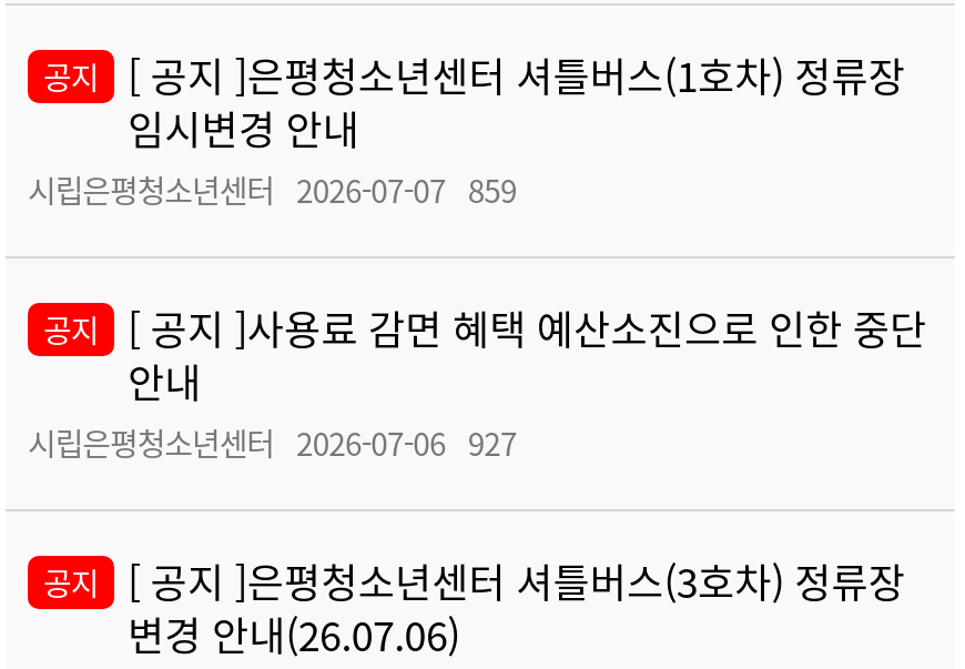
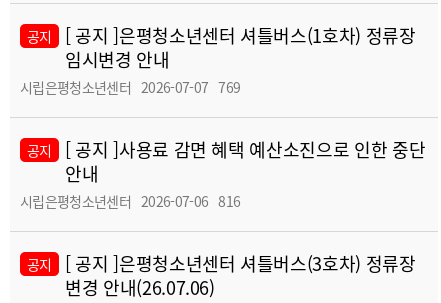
- 시립은평청소년센터 2026-07-07 859
+ 시립은평청소년센터 2026-07-07 769

- 시립은평청소년센터 2026-07-06 927
+ 시립은평청소년센터 2026-07-06 816
